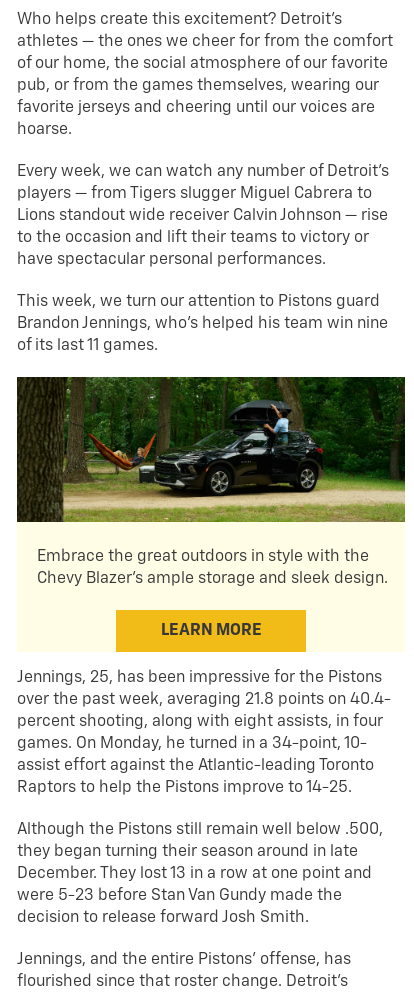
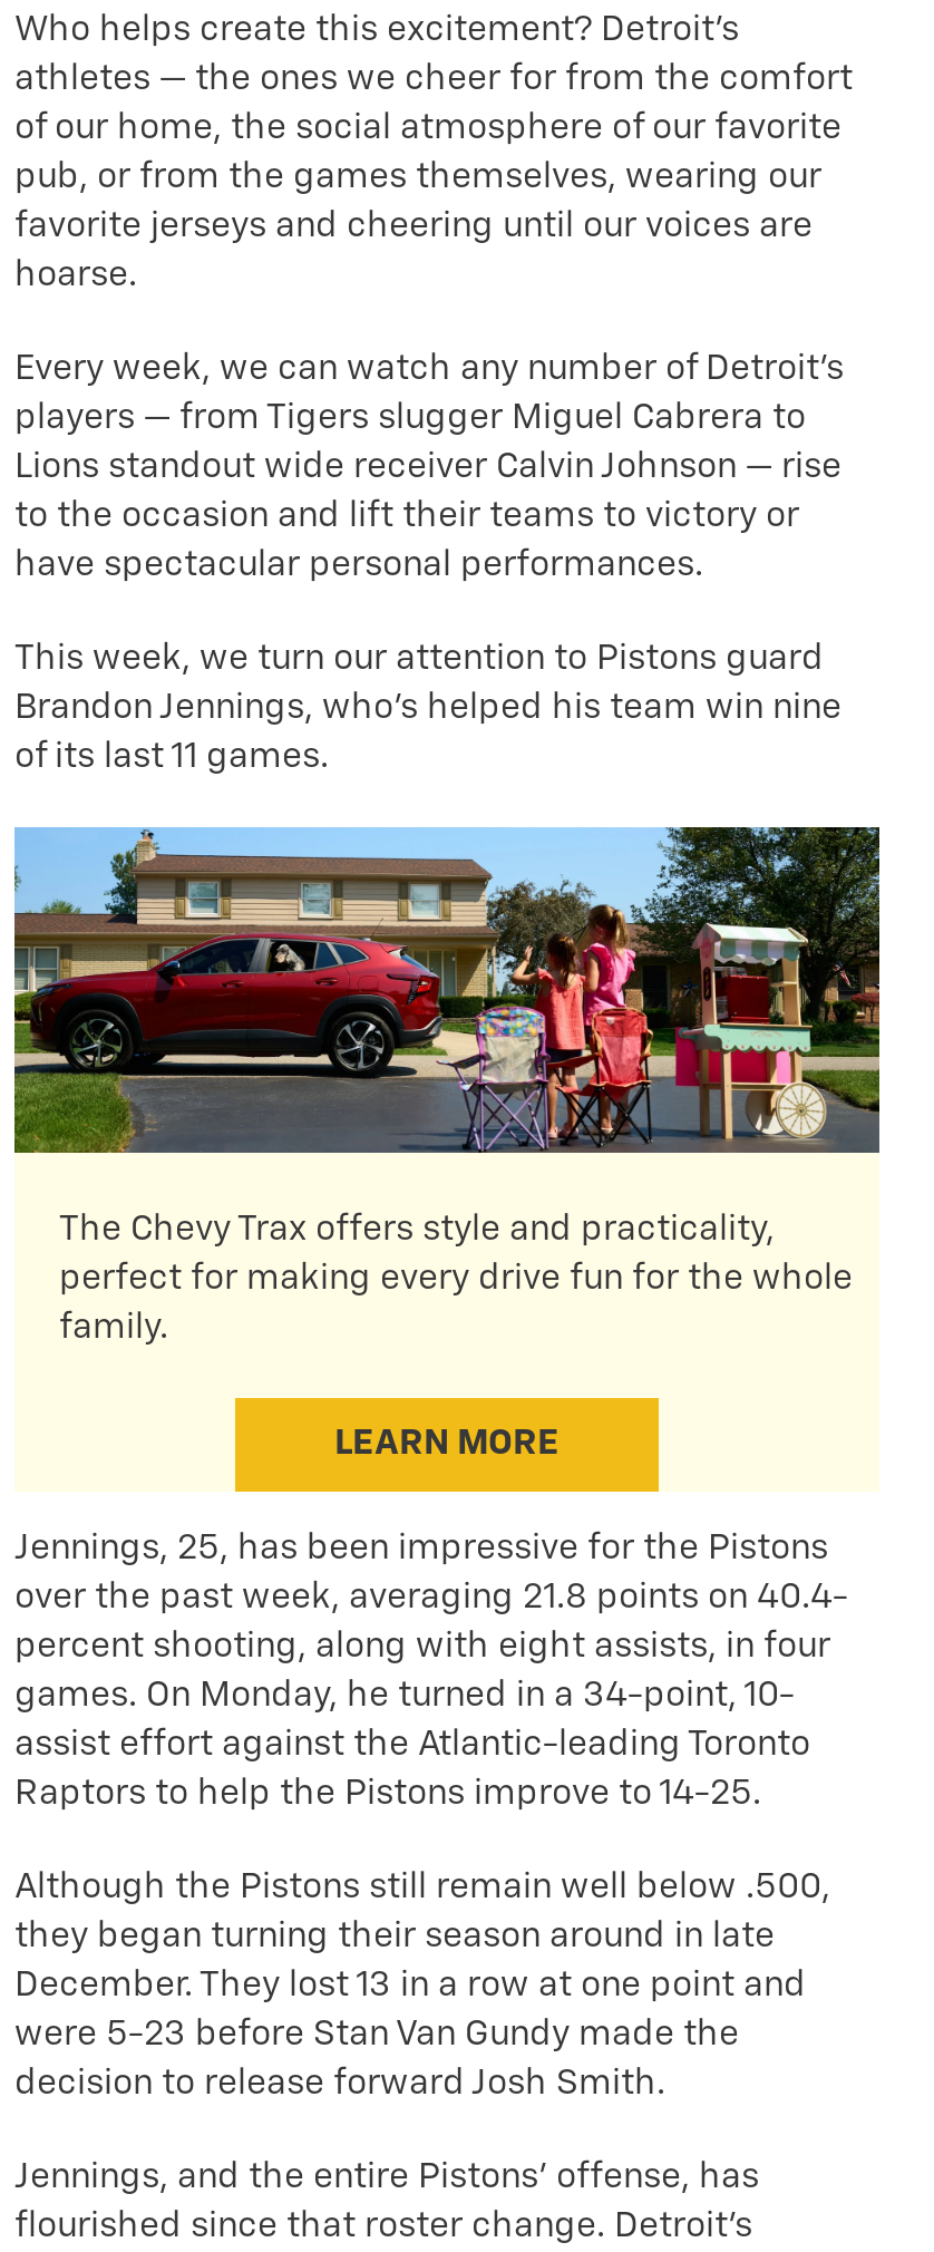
- [image]
- Embrace the great outdoors in style with the
- Chevy Blazer's ample storage and sleek design.
+ [image]
+ The Chevy Trax offers style and practicality,
+ perfect for making every drive fun for the whole
+ family.
